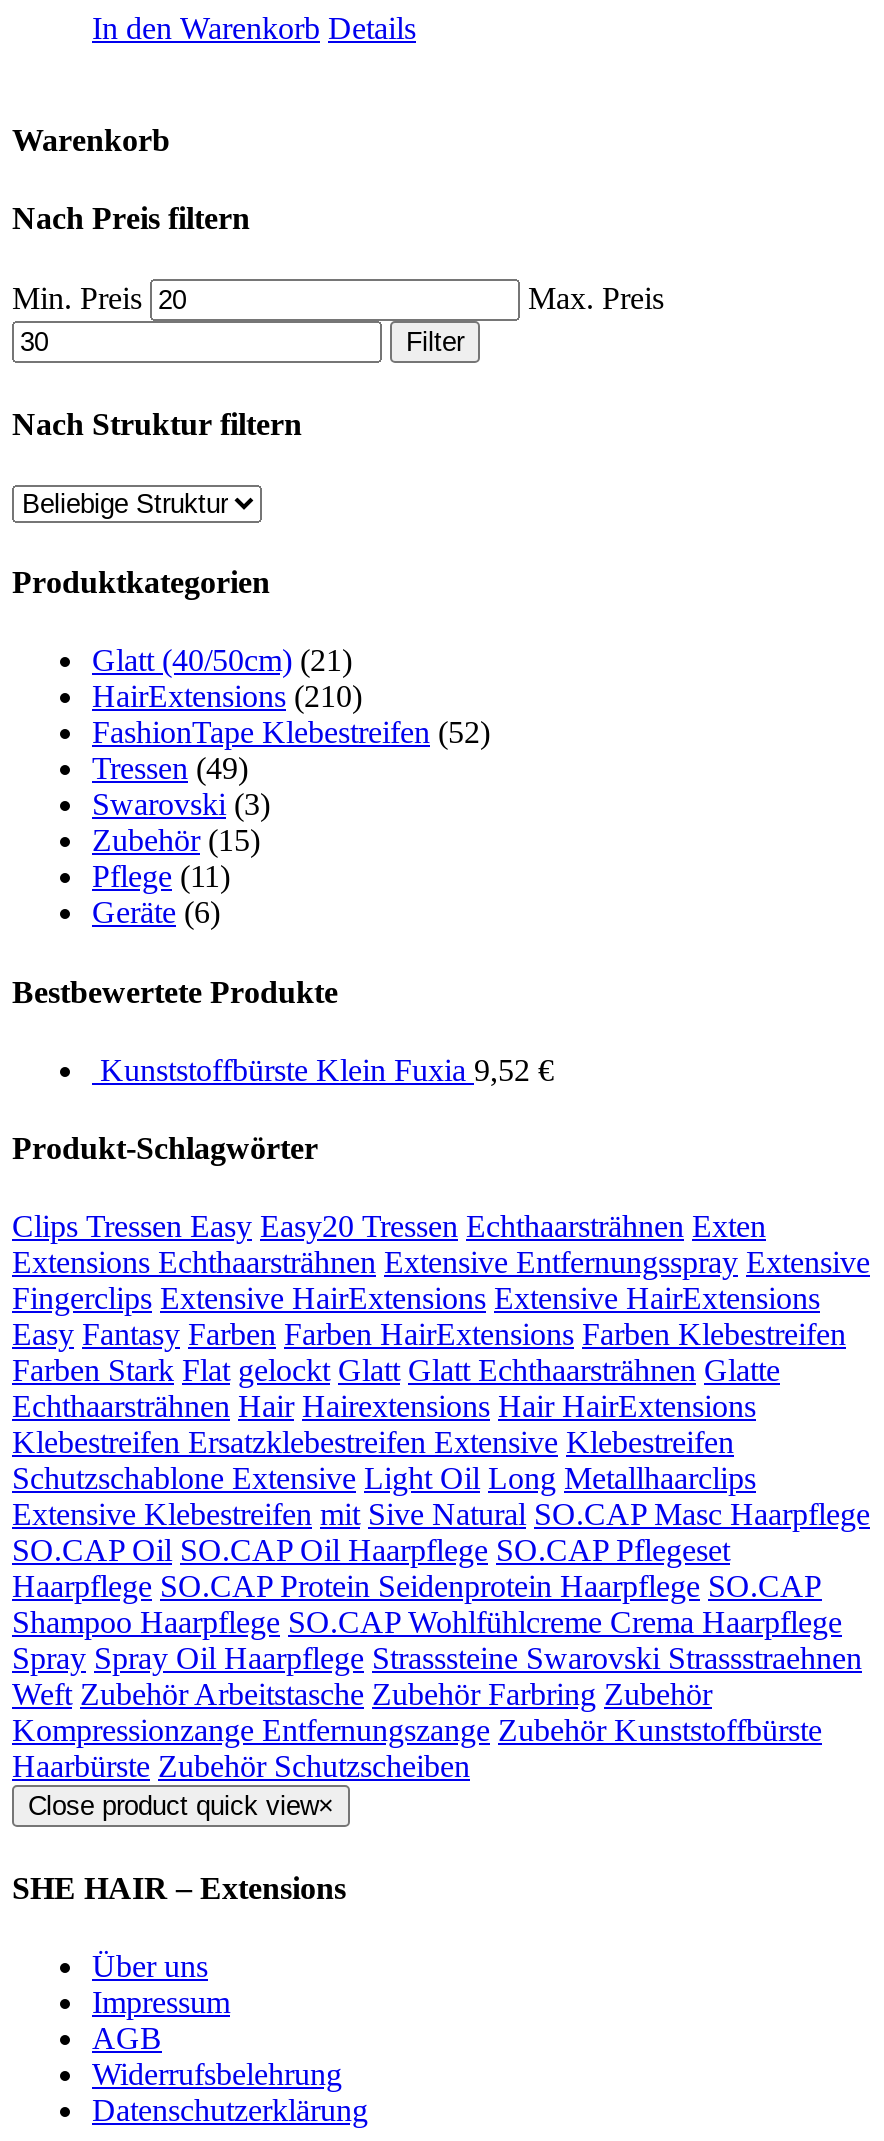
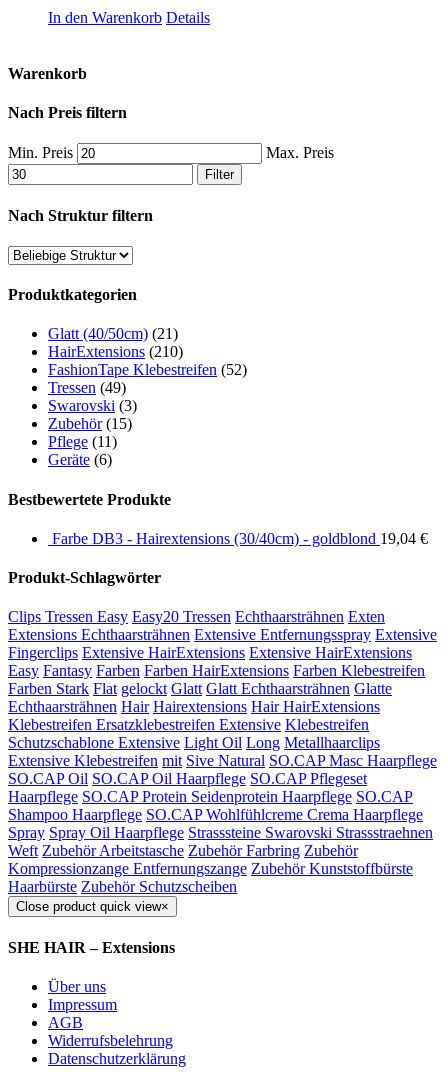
- Kunststoffbürste Klein Fuxia 9,52 €
+ Farbe DB3 - Hairextensions (30/40cm) - goldblond 19,04 €
